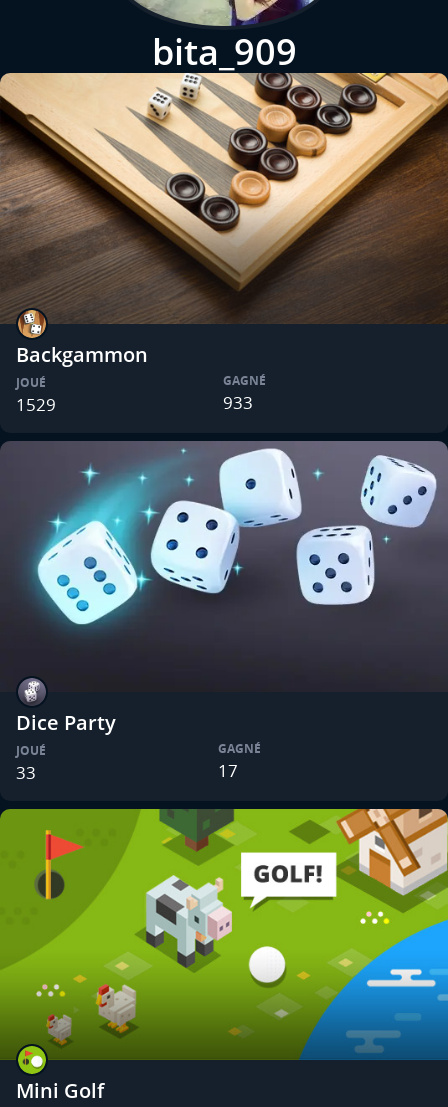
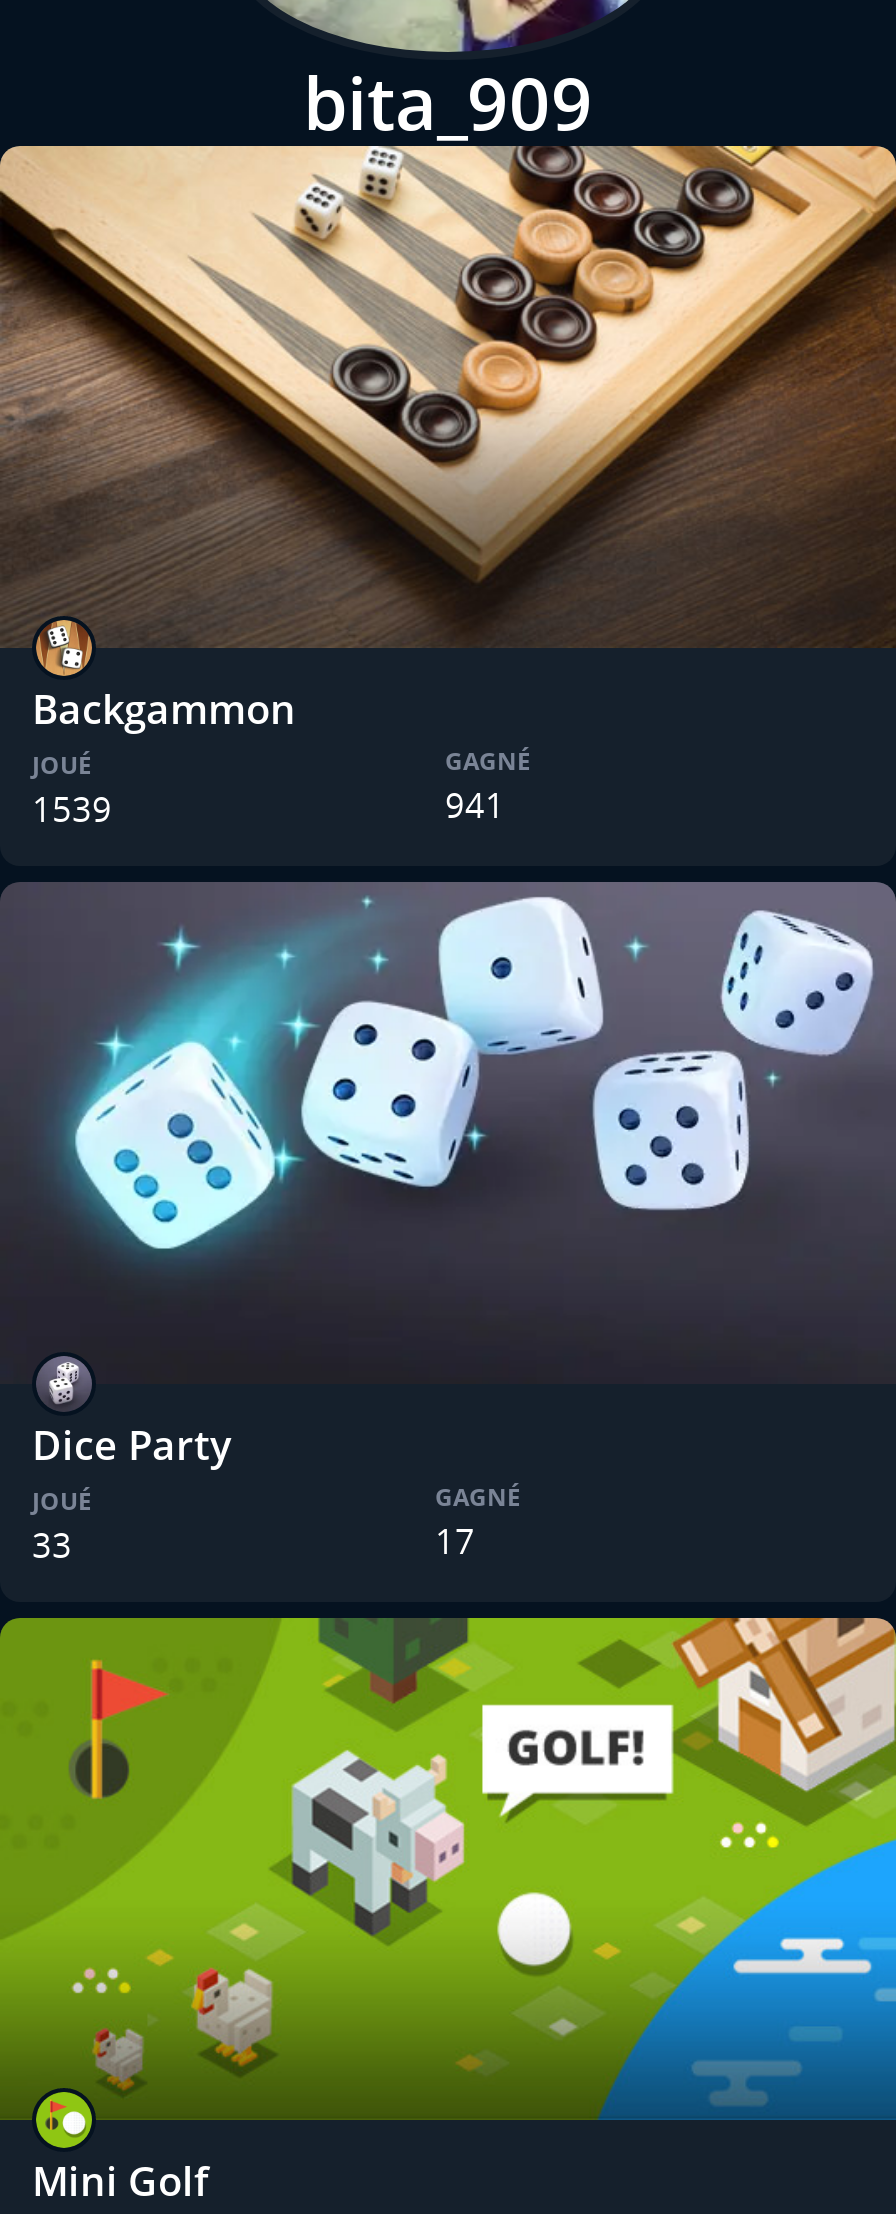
- 1529
+ 1539

- 933
+ 941
